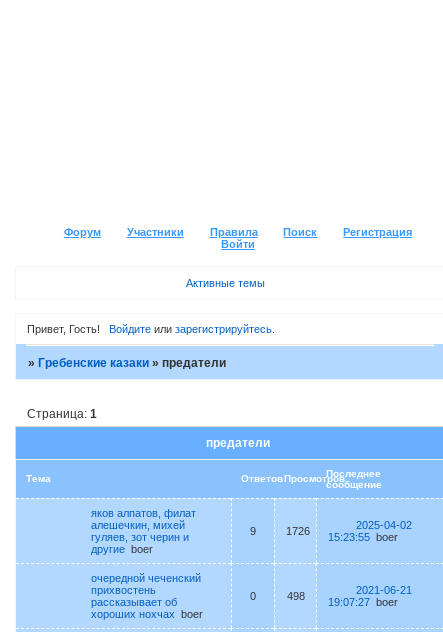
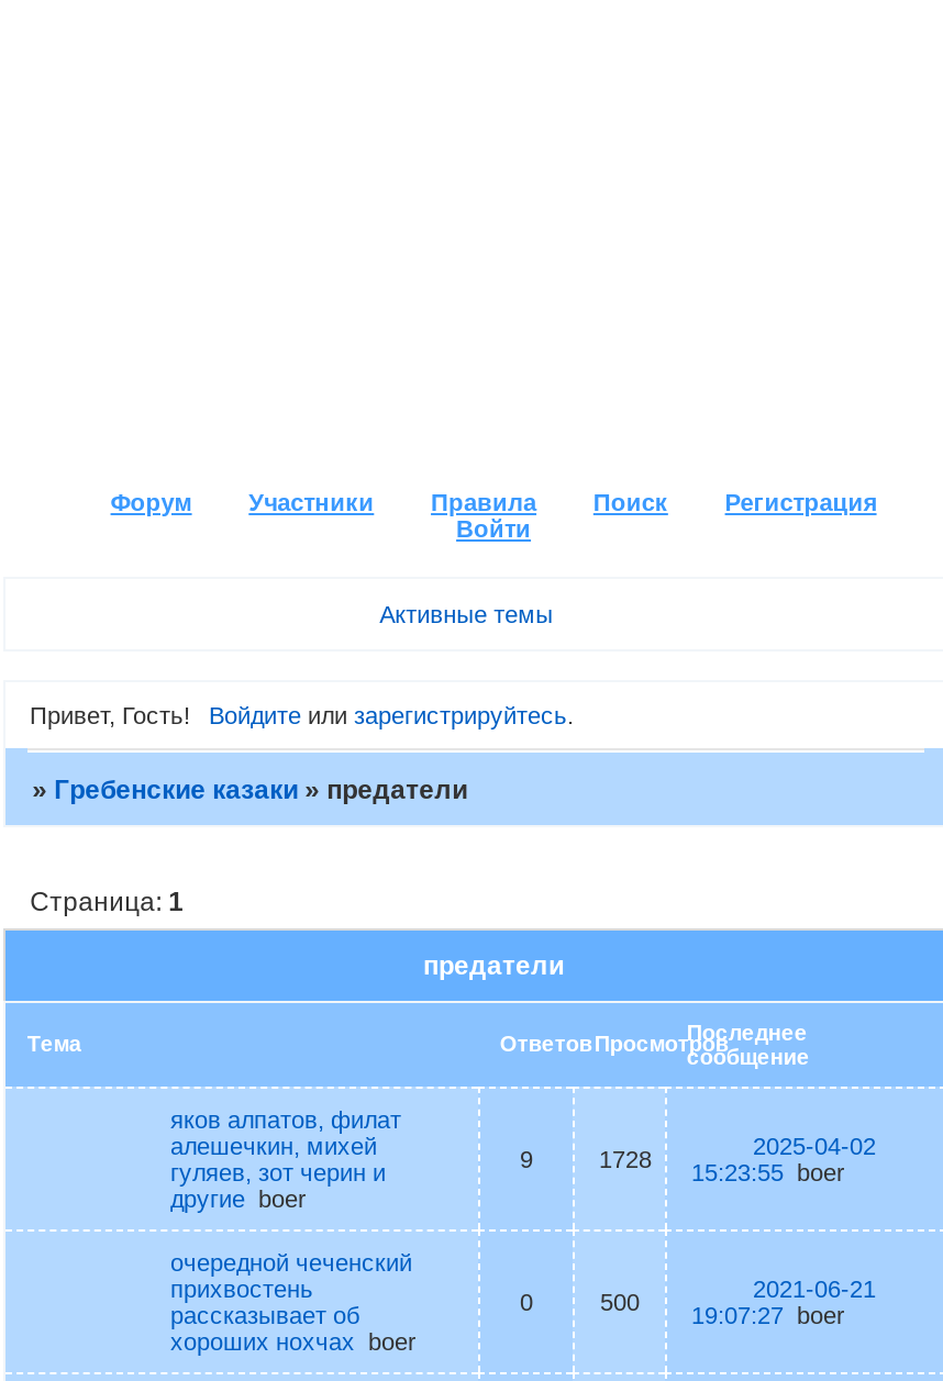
- 1726 15:23:55 boer
+ 1728 15:23:55 boer

- 498 19:07:27 boer
+ 500 19:07:27 boer
